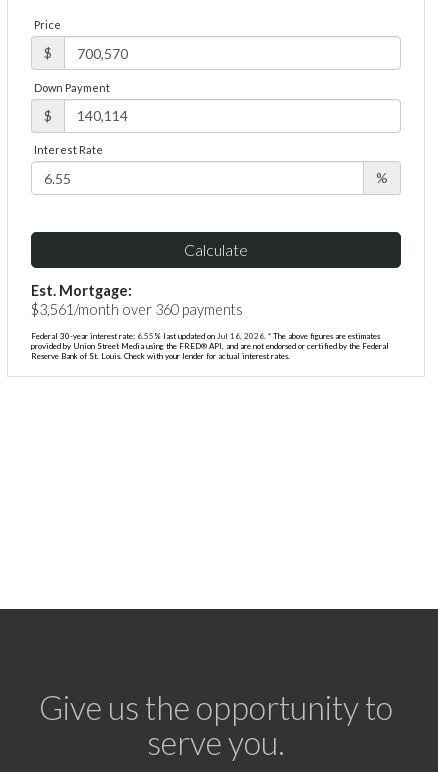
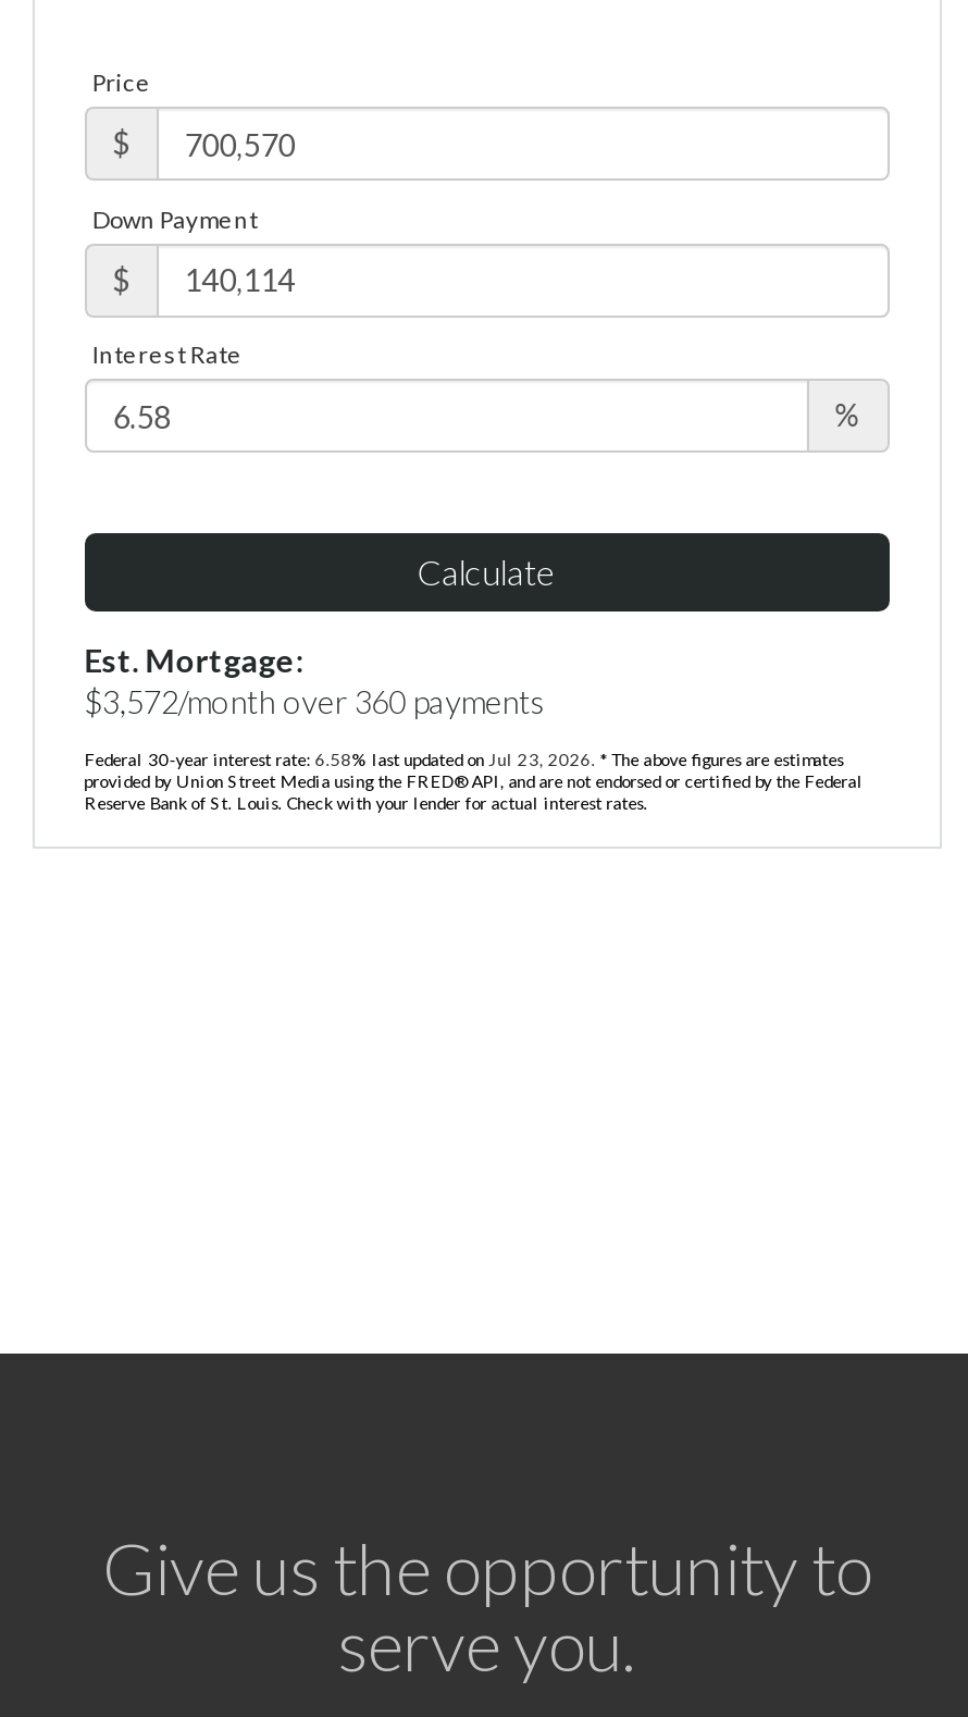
- $3,561/month over 360 payments
+ $3,572/month over 360 payments

- Federal 30-year interest rate: 6.55% last updated on Jul 16, 2026. * The above figures are estimates
+ Federal 30-year interest rate: 6.58% last updated on Jul 23, 2026. * The above figures are estimates
